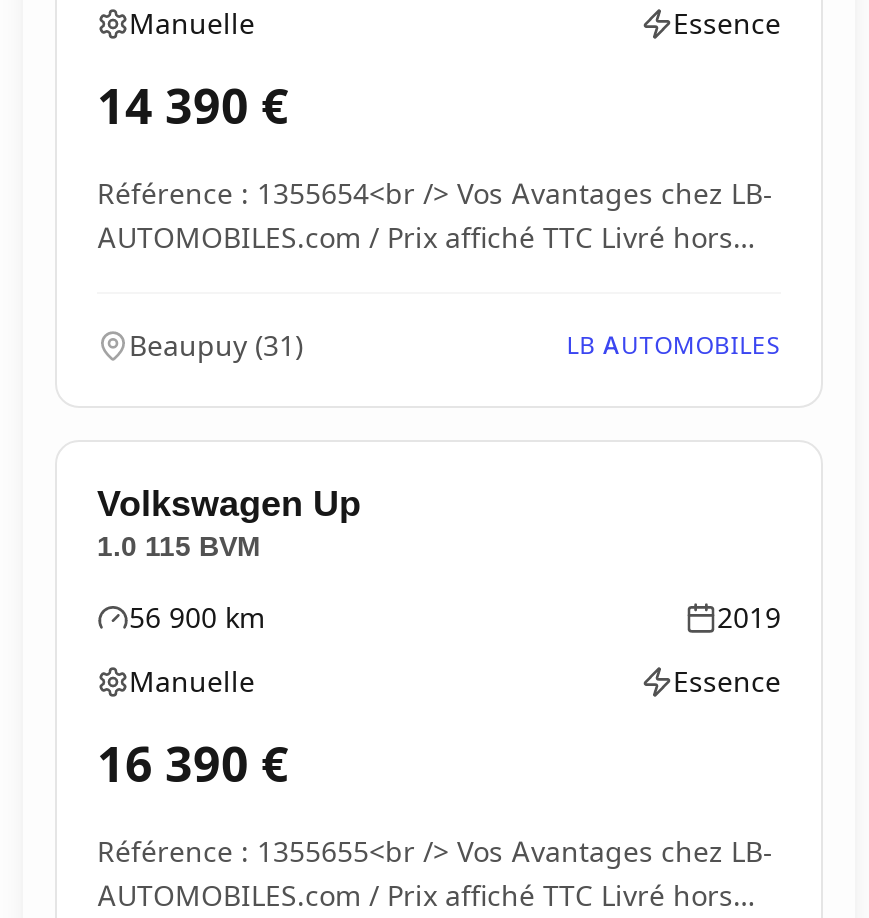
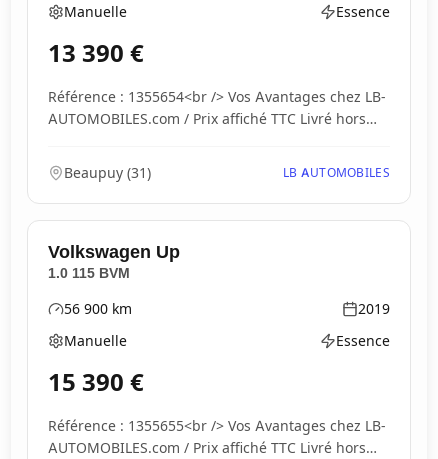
- 14 390 €
+ 13 390 €

- 16 390 €
+ 15 390 €
